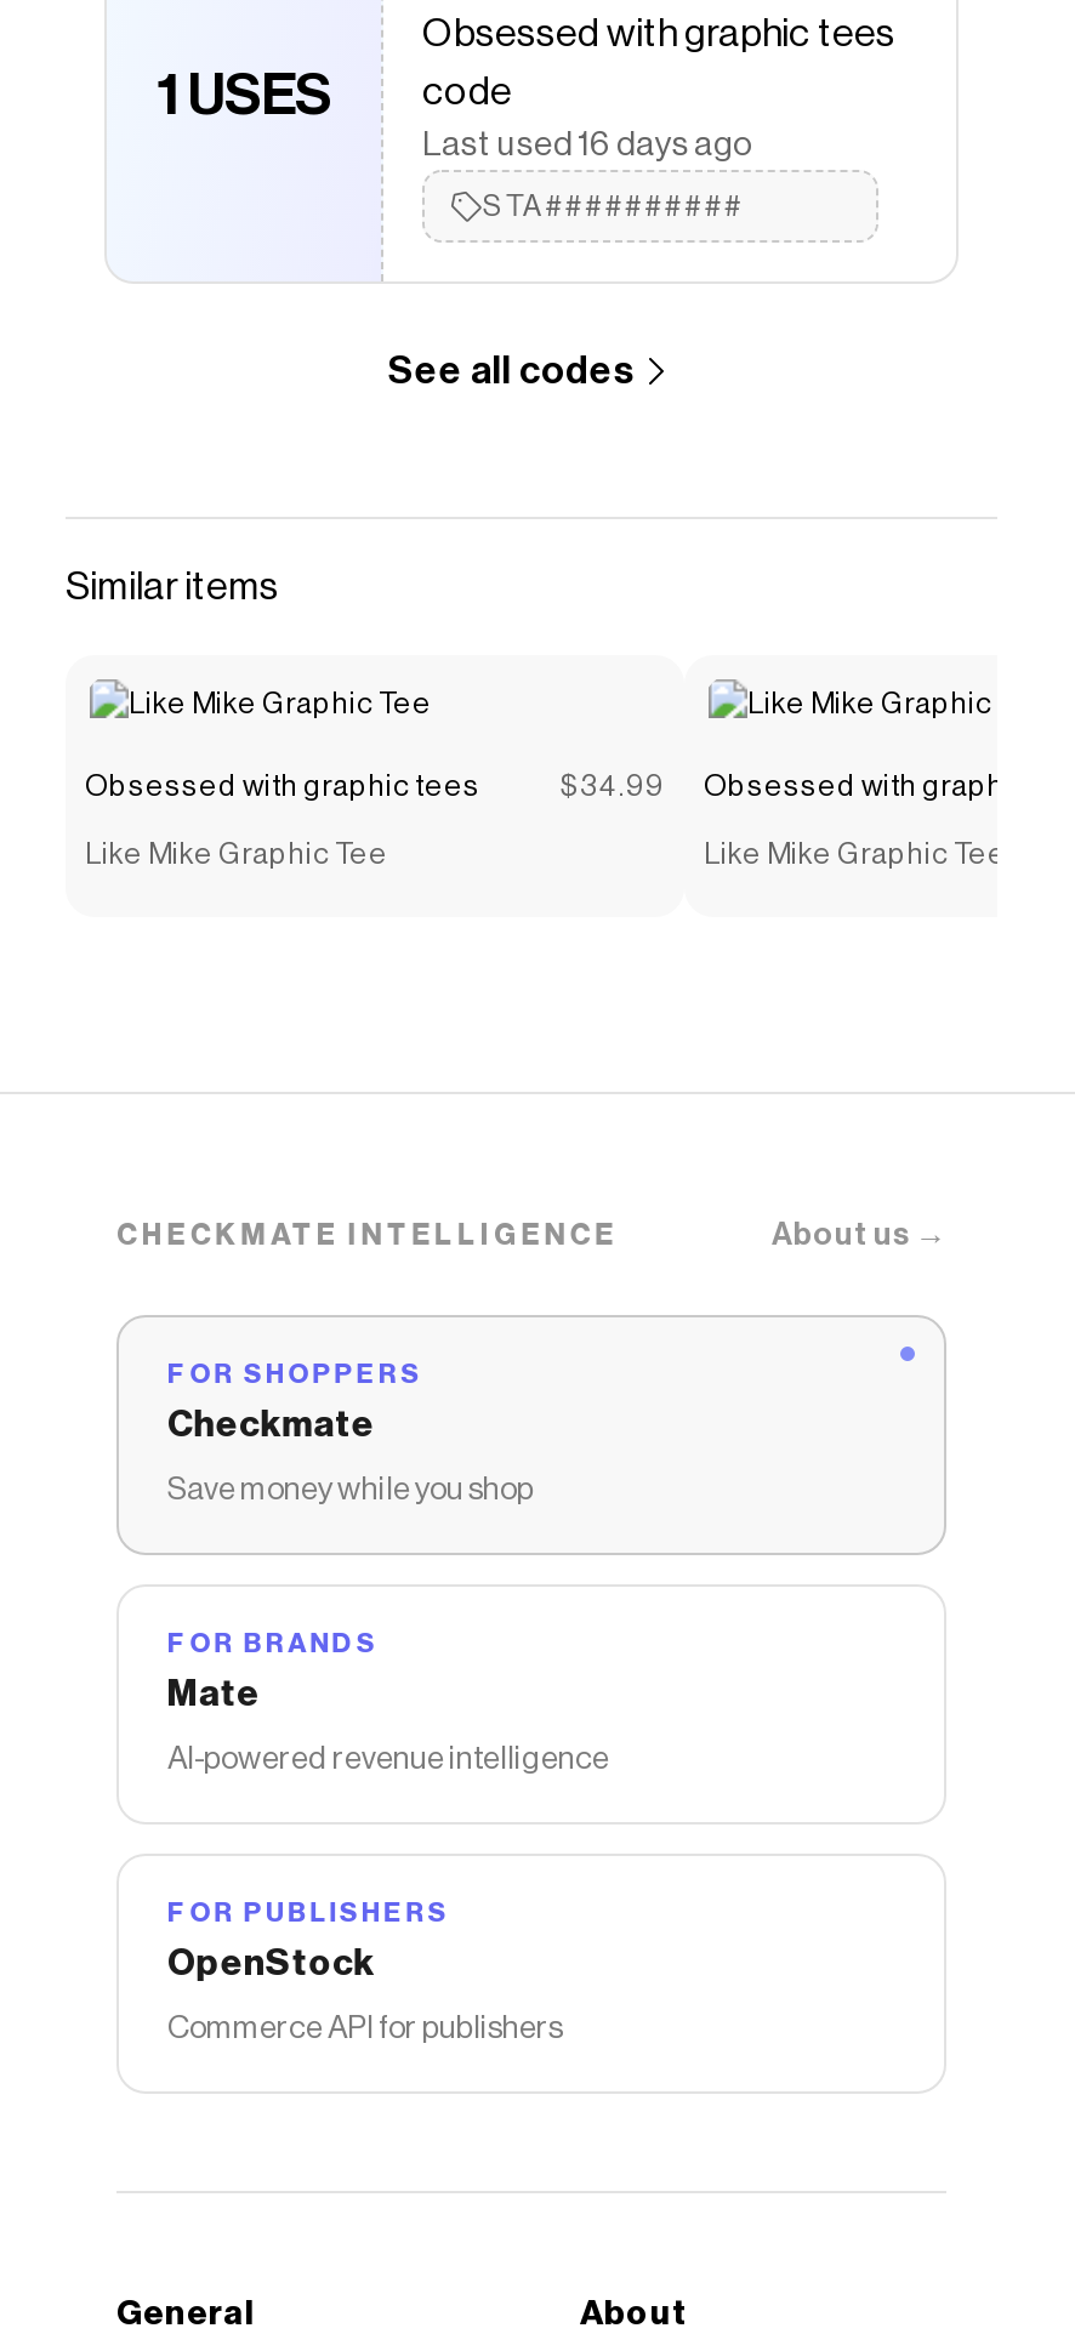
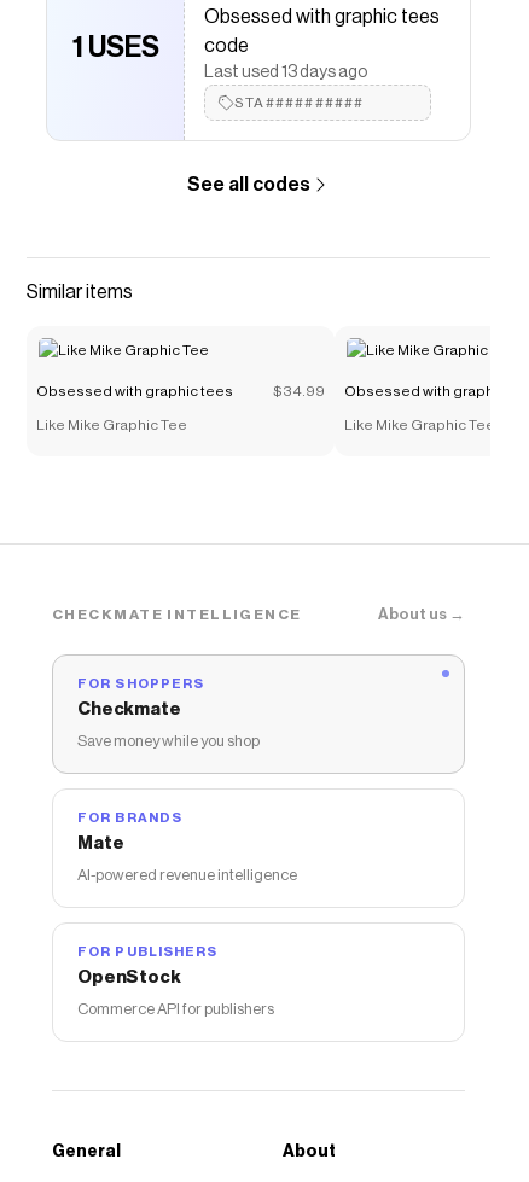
- Last used 16 days ago
+ Last used 13 days ago
